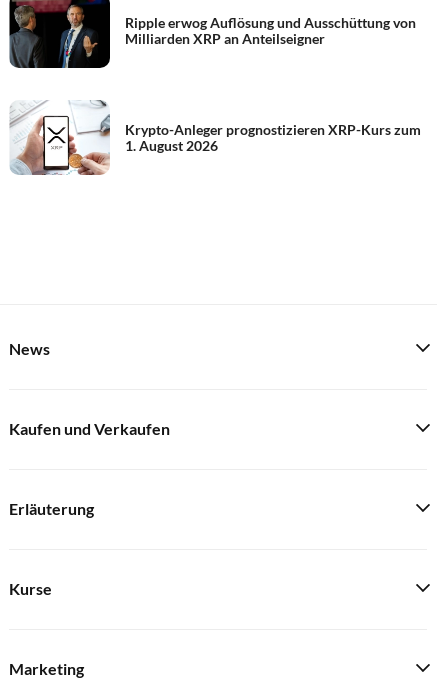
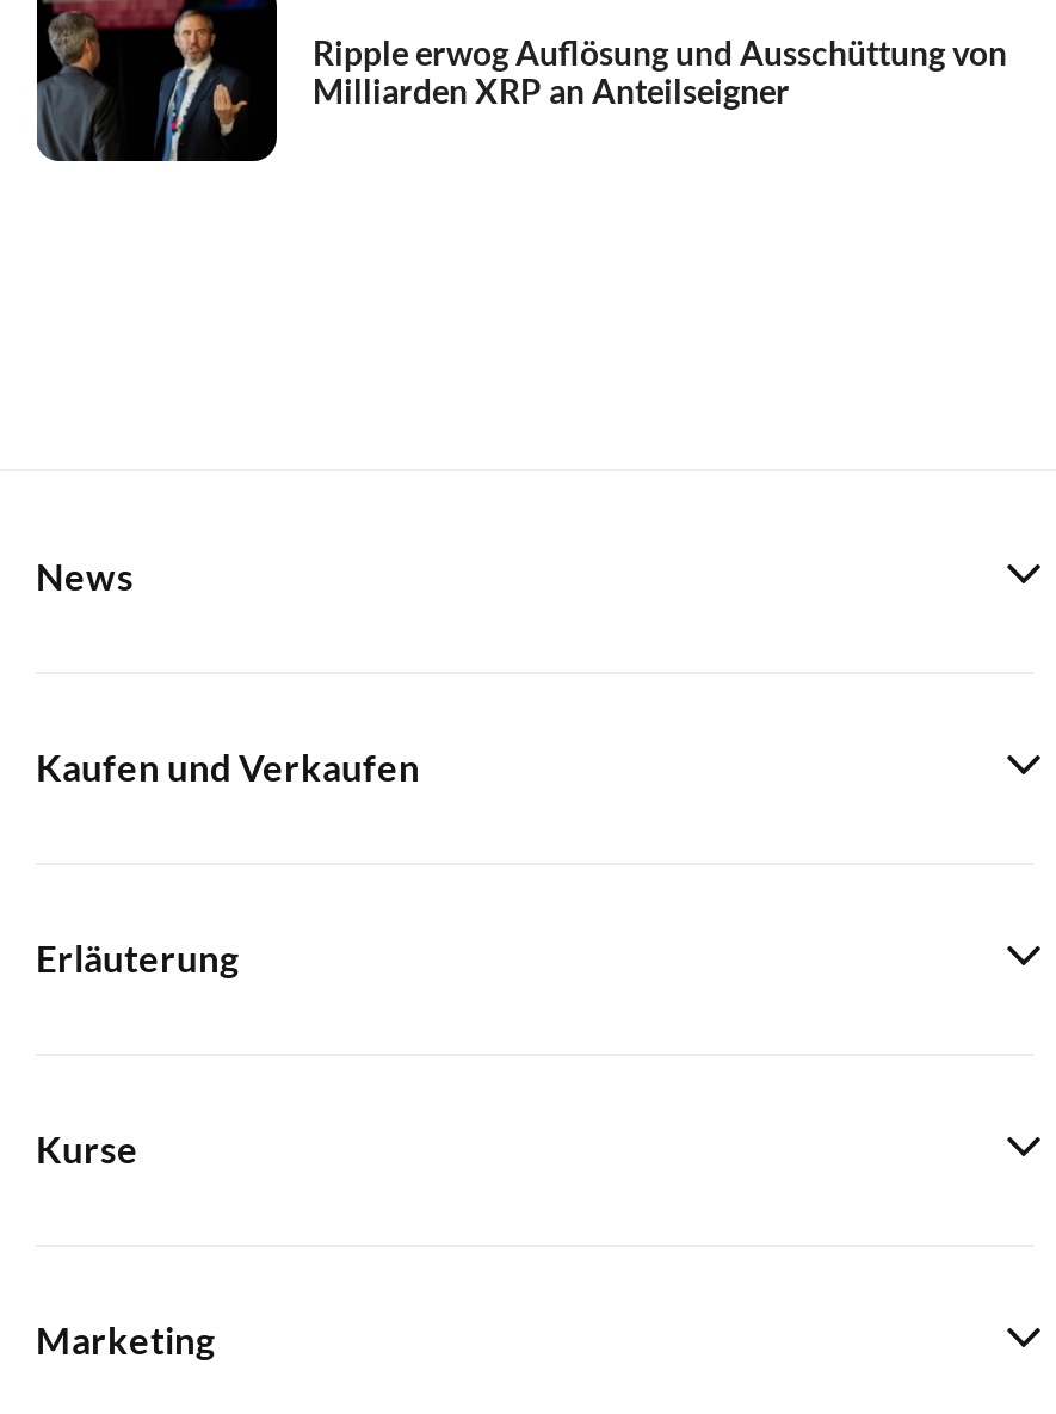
- [image]
- Krypto-Anleger prognostizieren XRP-Kurs zum
- 1. August 2026
